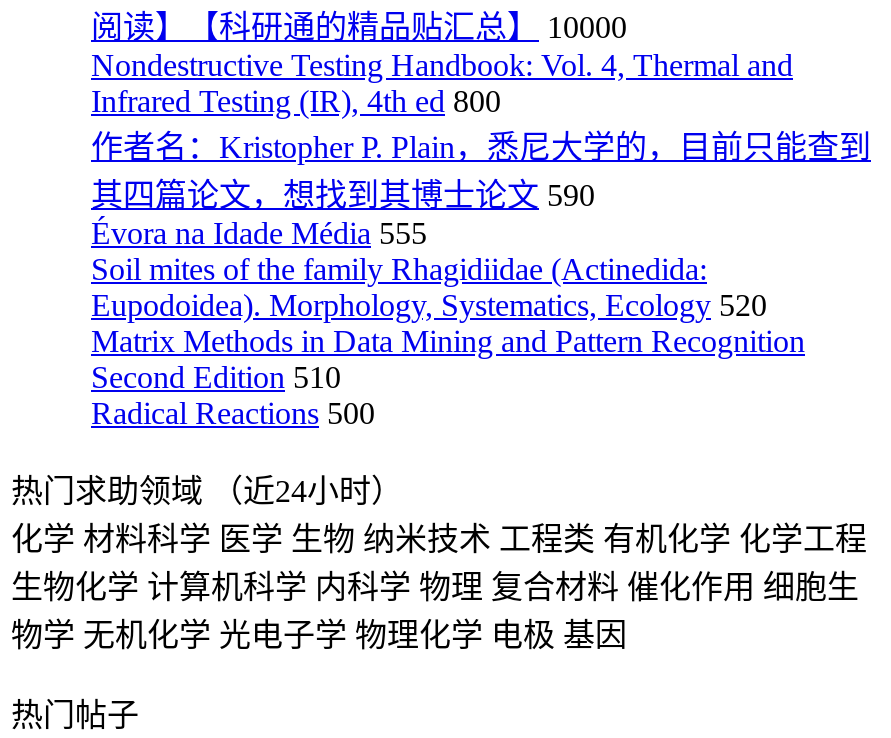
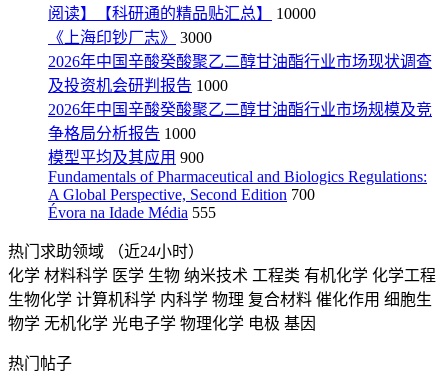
- Nondestructive Testing Handbook: Vol. 4, Thermal and
- Infrared Testing (IR), 4th ed 800
- 作者名：Kristopher P. Plain，悉尼大学的，目前只能查到
- 其四篇论文，想找到其博士论文 590
+ 《上海印钞厂志》 3000
+ 2026年中国辛酸癸酸聚乙二醇甘油酯行业市场现状调查
+ 及投资机会研判报告 1000
+ 2026年中国辛酸癸酸聚乙二醇甘油酯行业市场规模及竞
+ 争格局分析报告 1000
+ 模型平均及其应用 900
+ Fundamentals of Pharmaceutical and Biologics Regulations:
+ A Global Perspective, Second Edition 700

moved down: Évora na Idade Média 555

- Soil mites of the family Rhagidiidae (Actinedida:
- Eupodoidea). Morphology, Systematics, Ecology 520
- Matrix Methods in Data Mining and Pattern Recognition
- Second Edition 510
- Radical Reactions 500
